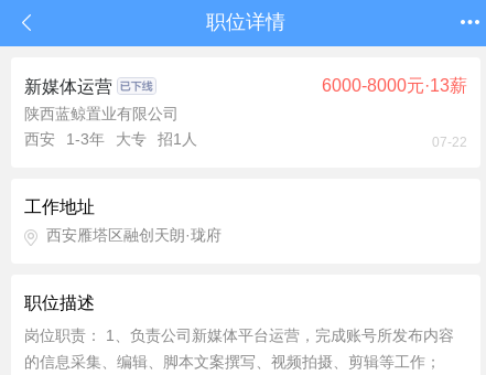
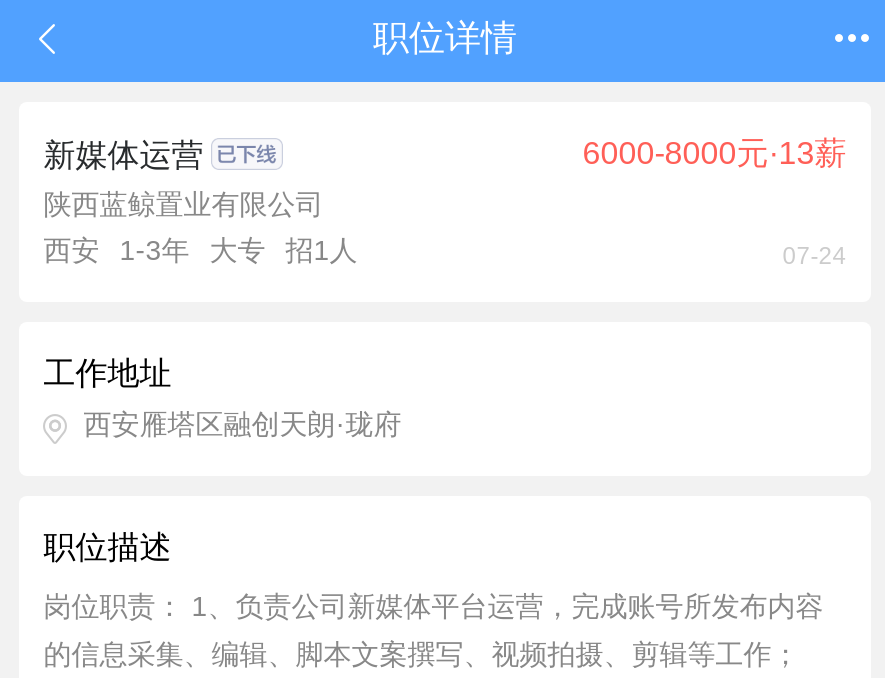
- 07-22
+ 07-24
